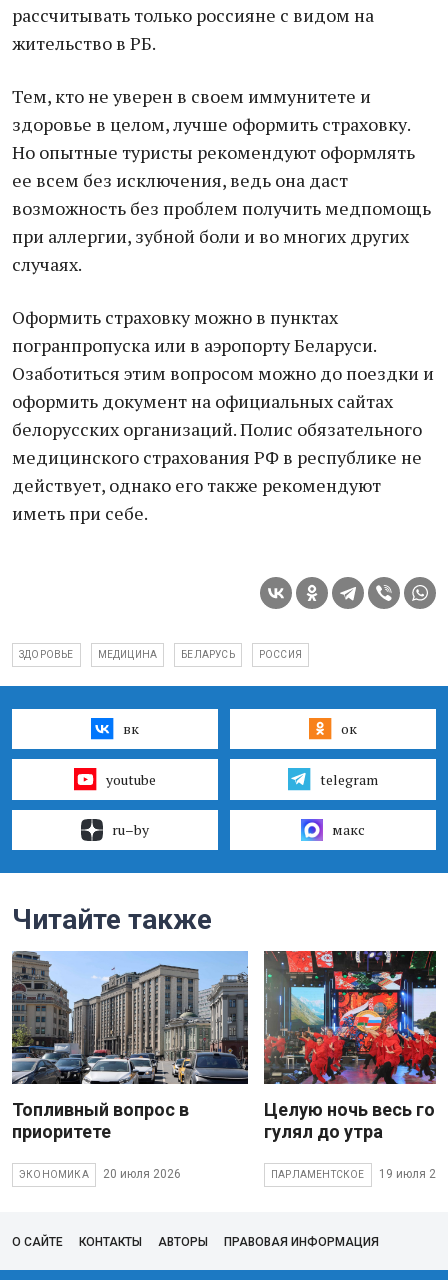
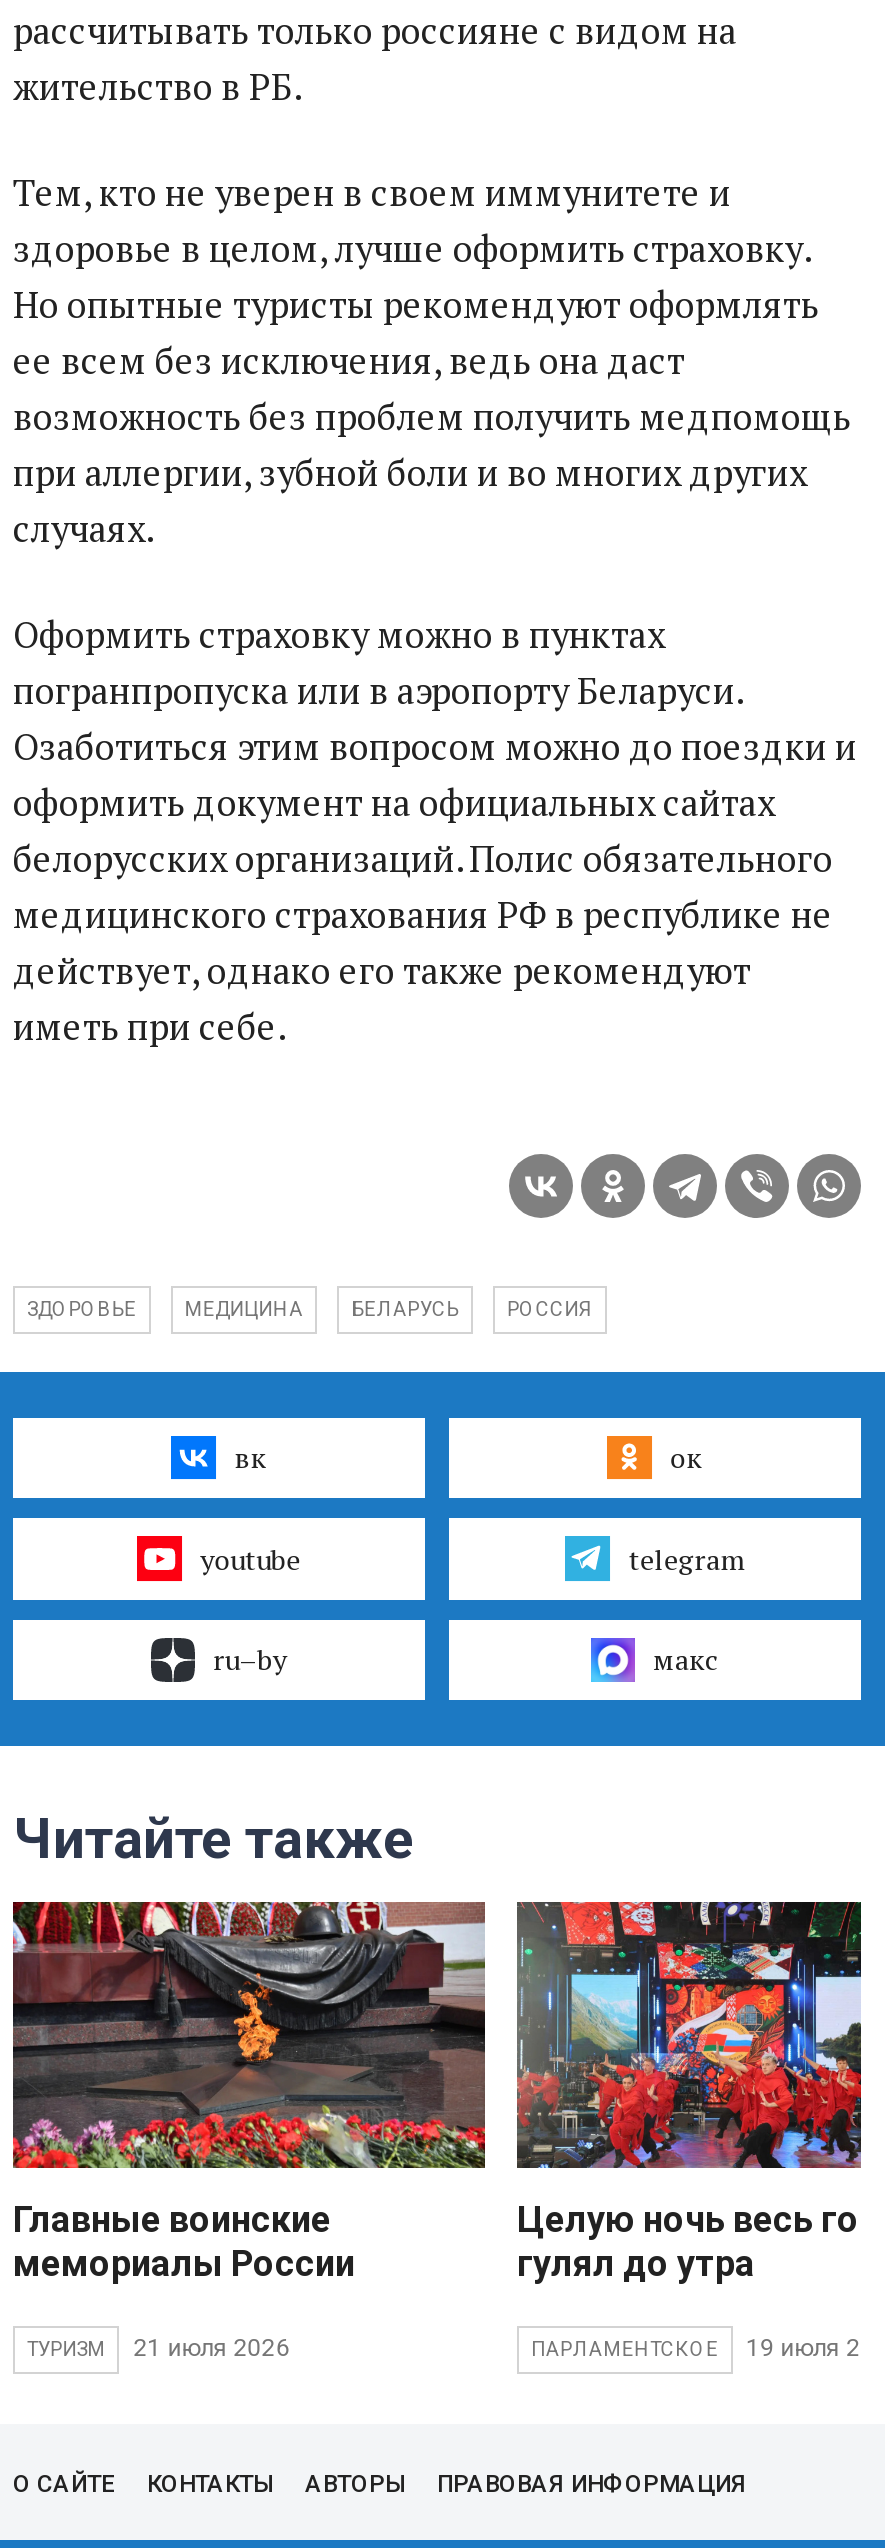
- [image]
- Топливный вопрос в
- приоритете
+ [image]
+ Главные воинские
+ мемориалы России

- ЭКОНОМИКА
- 20 июля 2026
+ ТУРИЗМ
+ 21 июля 2026
